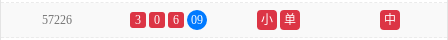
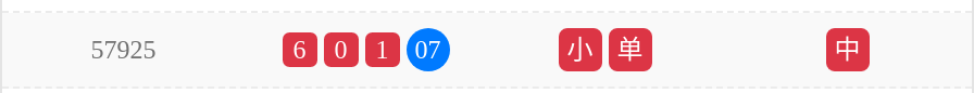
- 57226
+ 57925

- 3
+ 6

- 6
+ 1

- 09
+ 07
